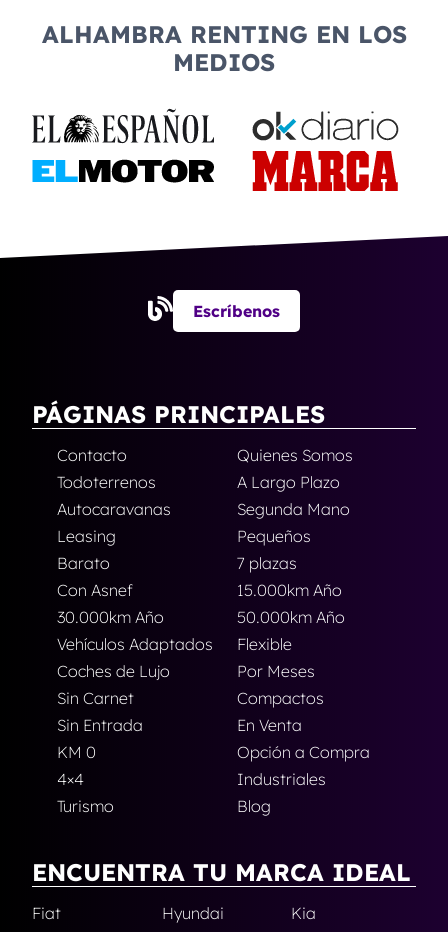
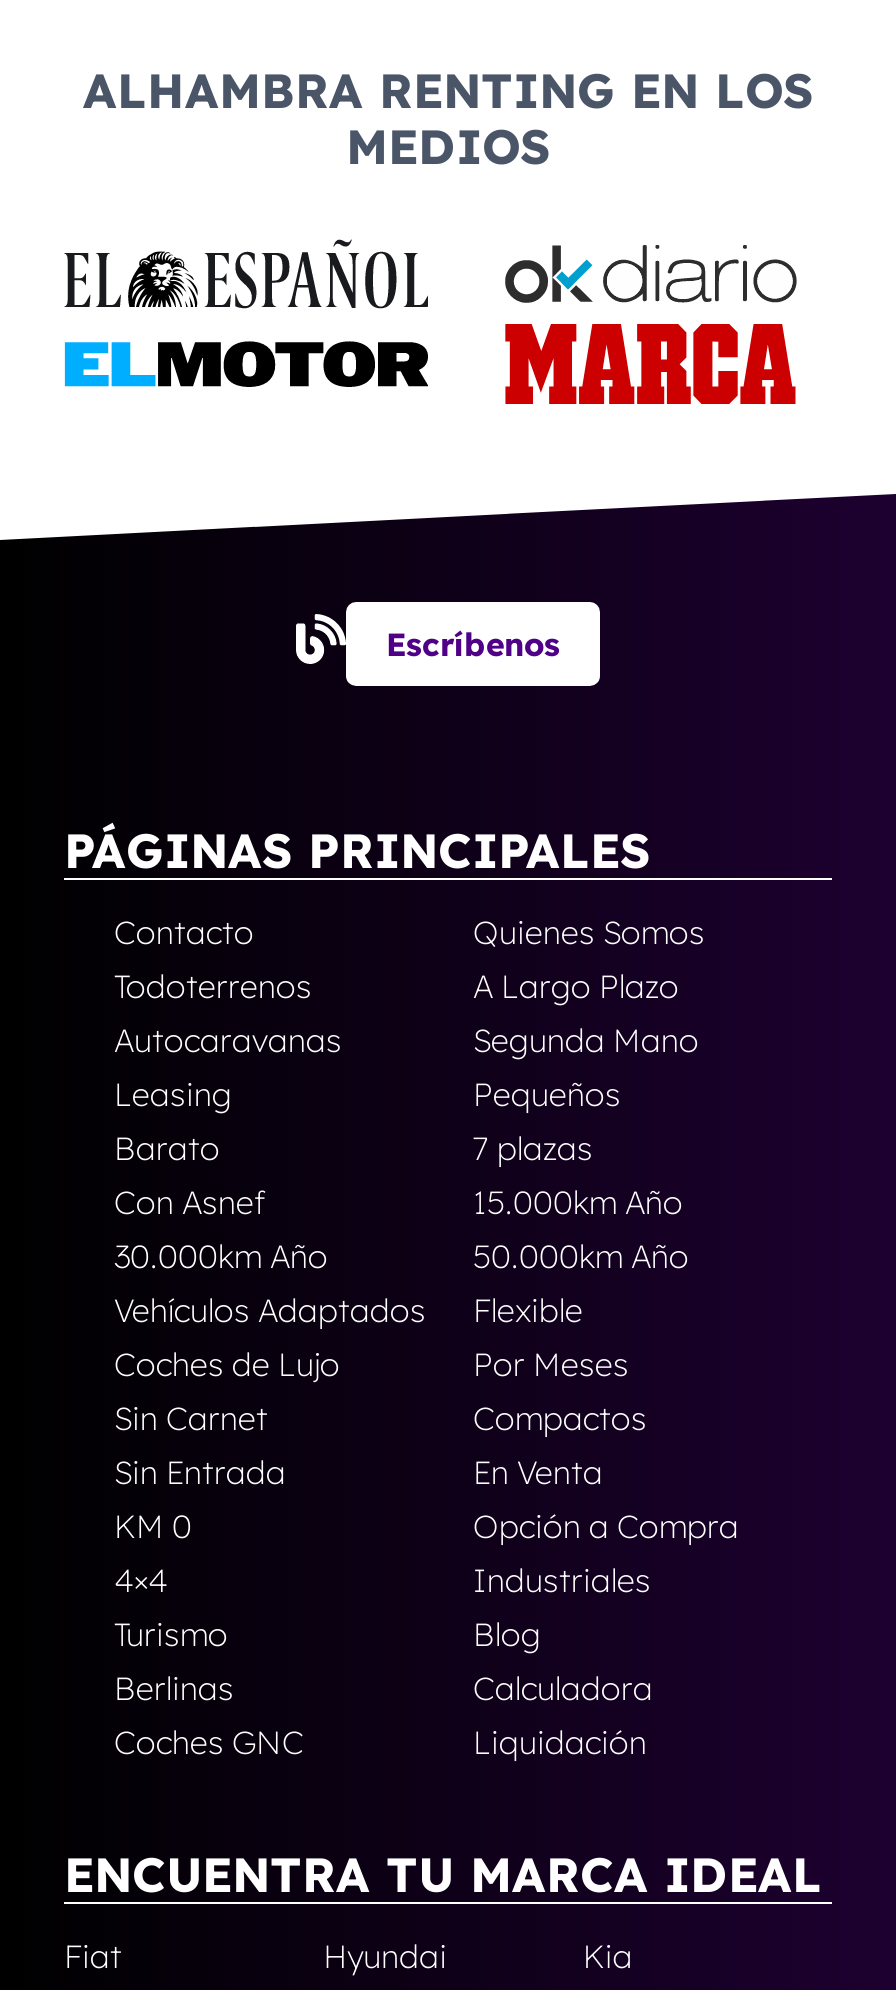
+ Berlinas
+ Calculadora
+ Coches GNC
+ Liquidación
